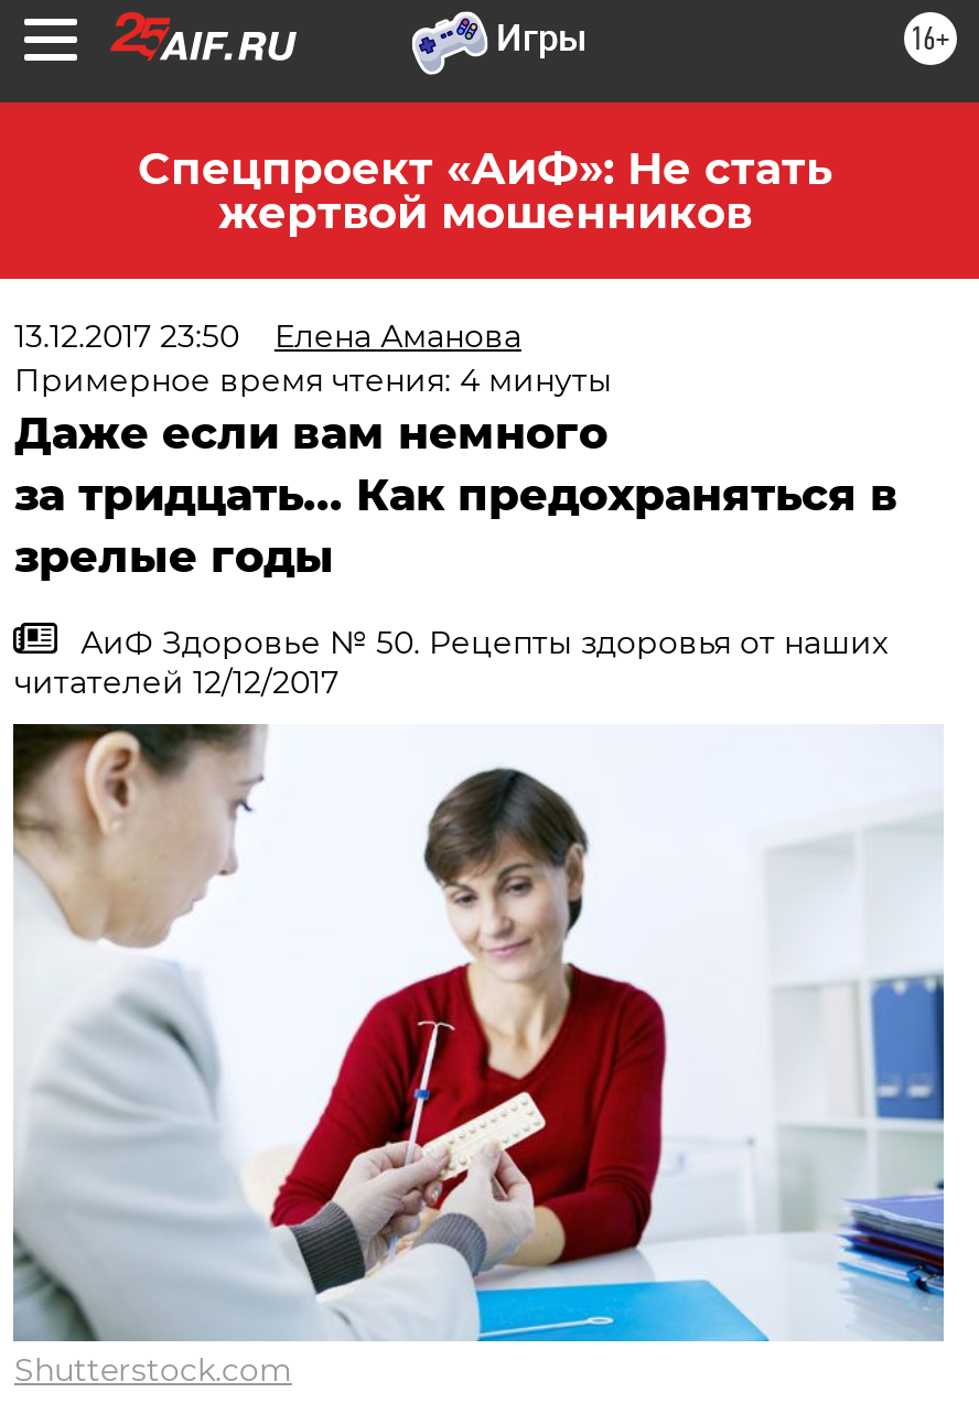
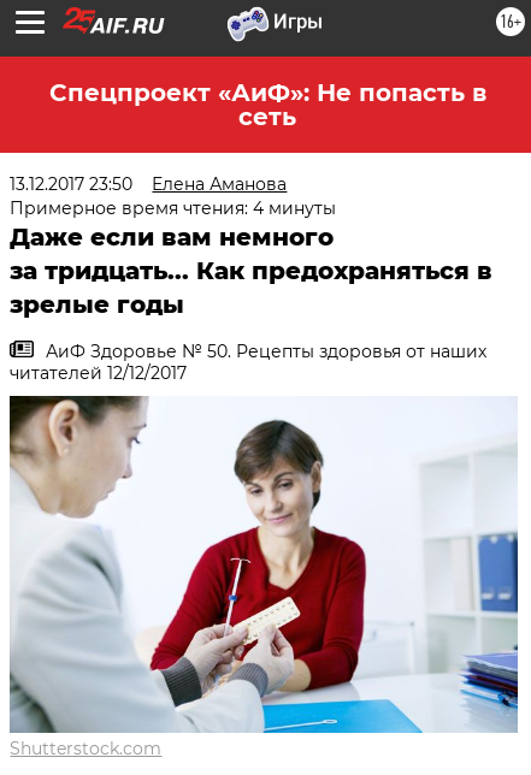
- Спецпроект «АиФ»: Не стать
- жертвой мошенников
+ Спецпроект «АиФ»: Не попасть в
+ сеть
